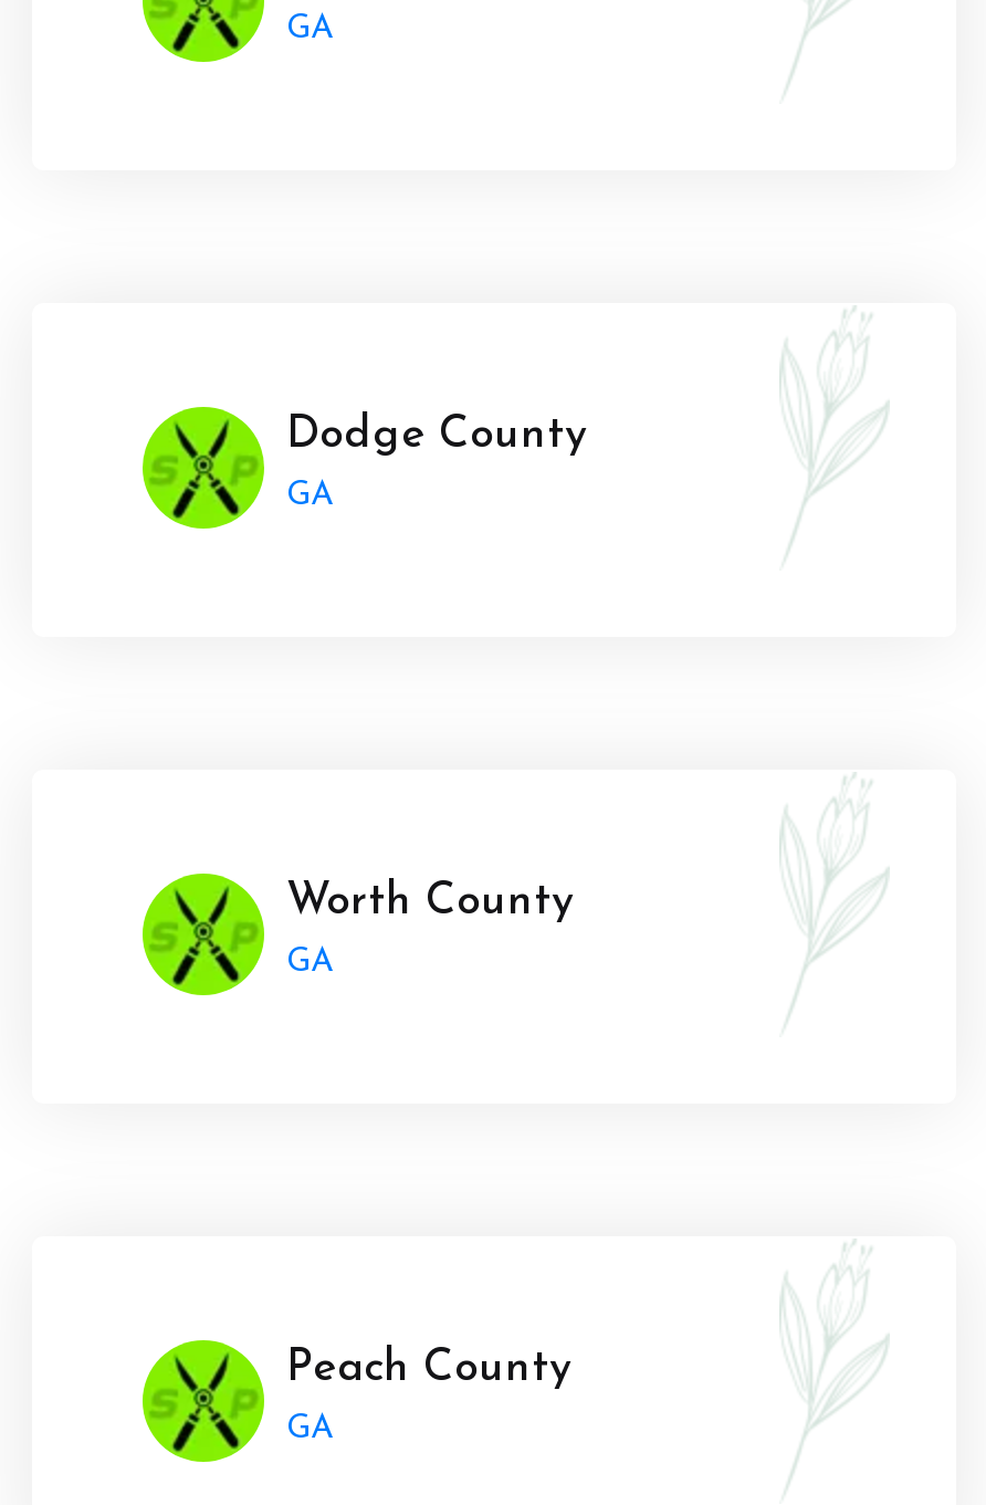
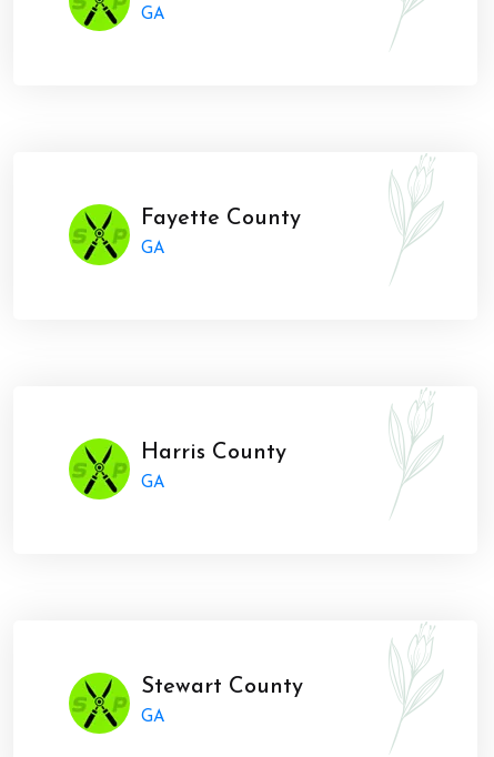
- Dodge County
+ Fayette County

- Worth County
+ Harris County

- Peach County
+ Stewart County
